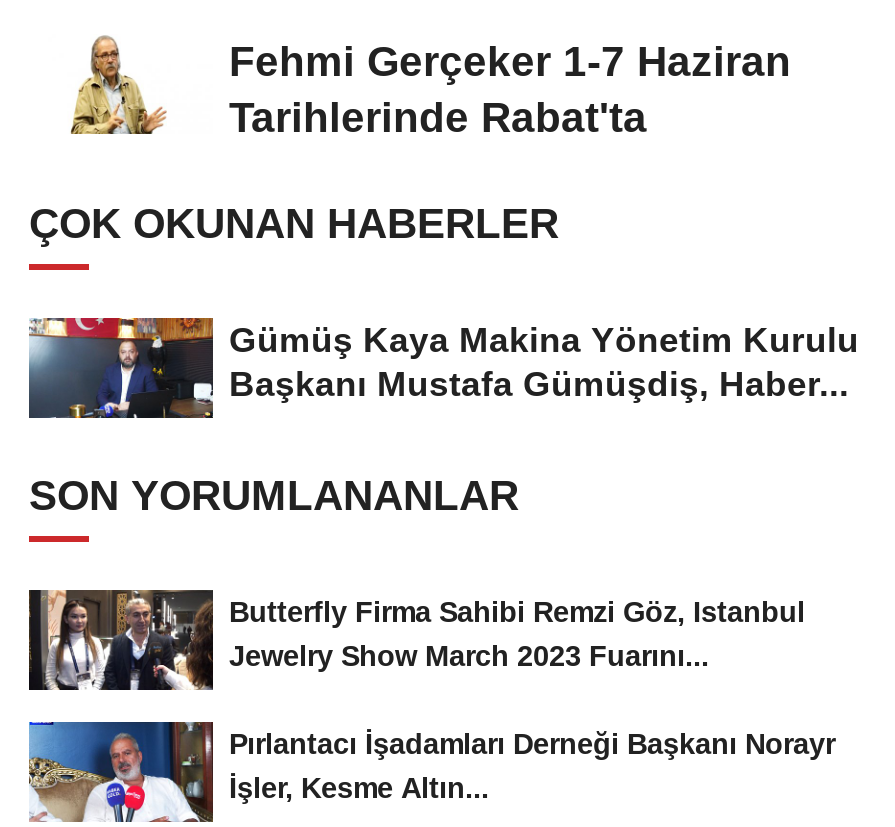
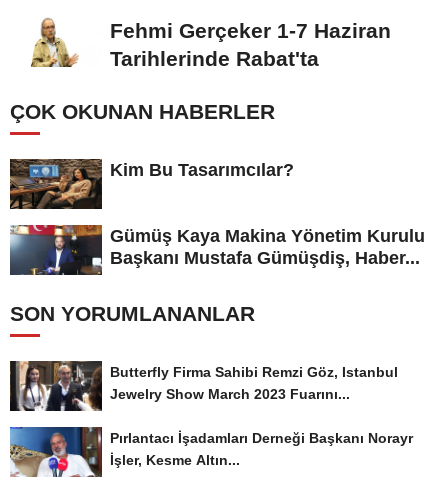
+ [image]
+ Kim Bu Tasarımcılar?
